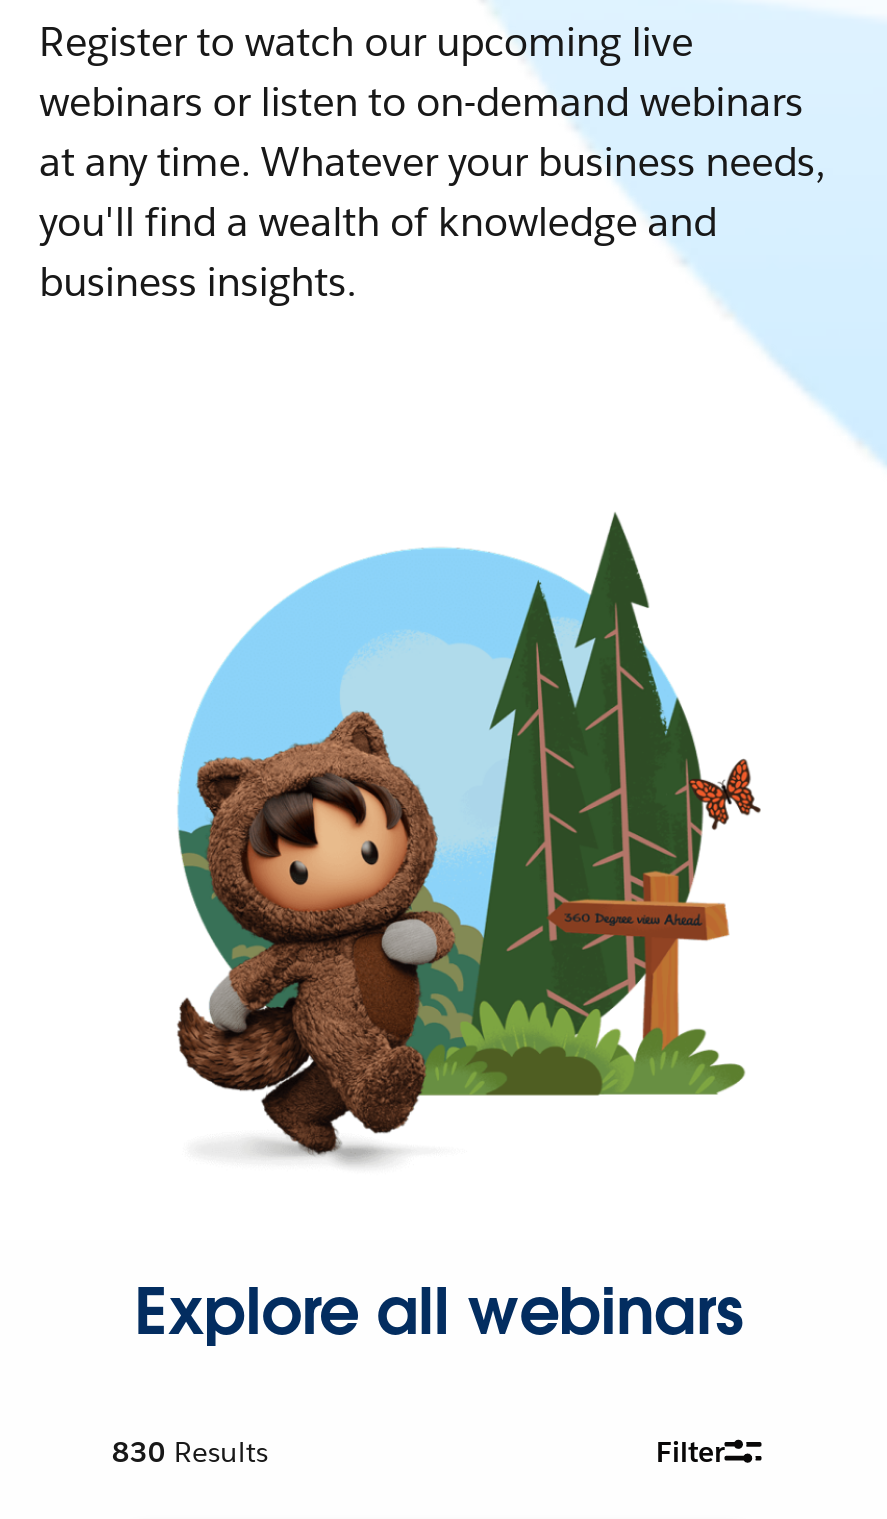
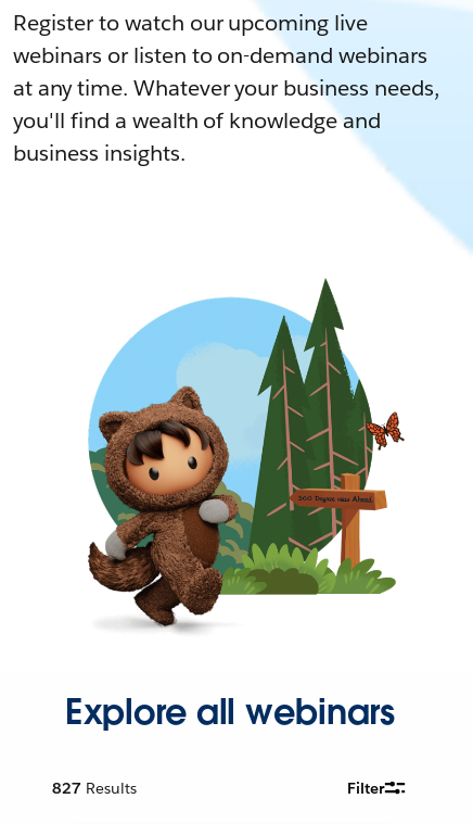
- 830 Results
+ 827 Results
